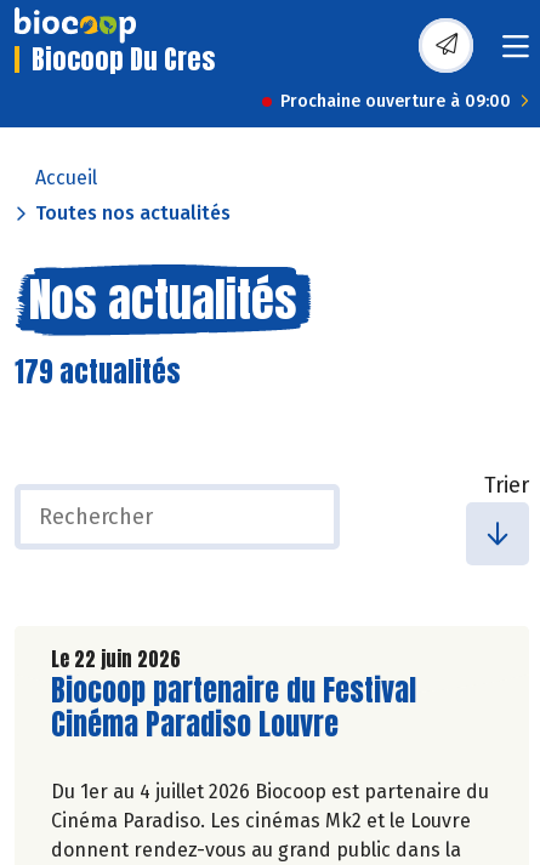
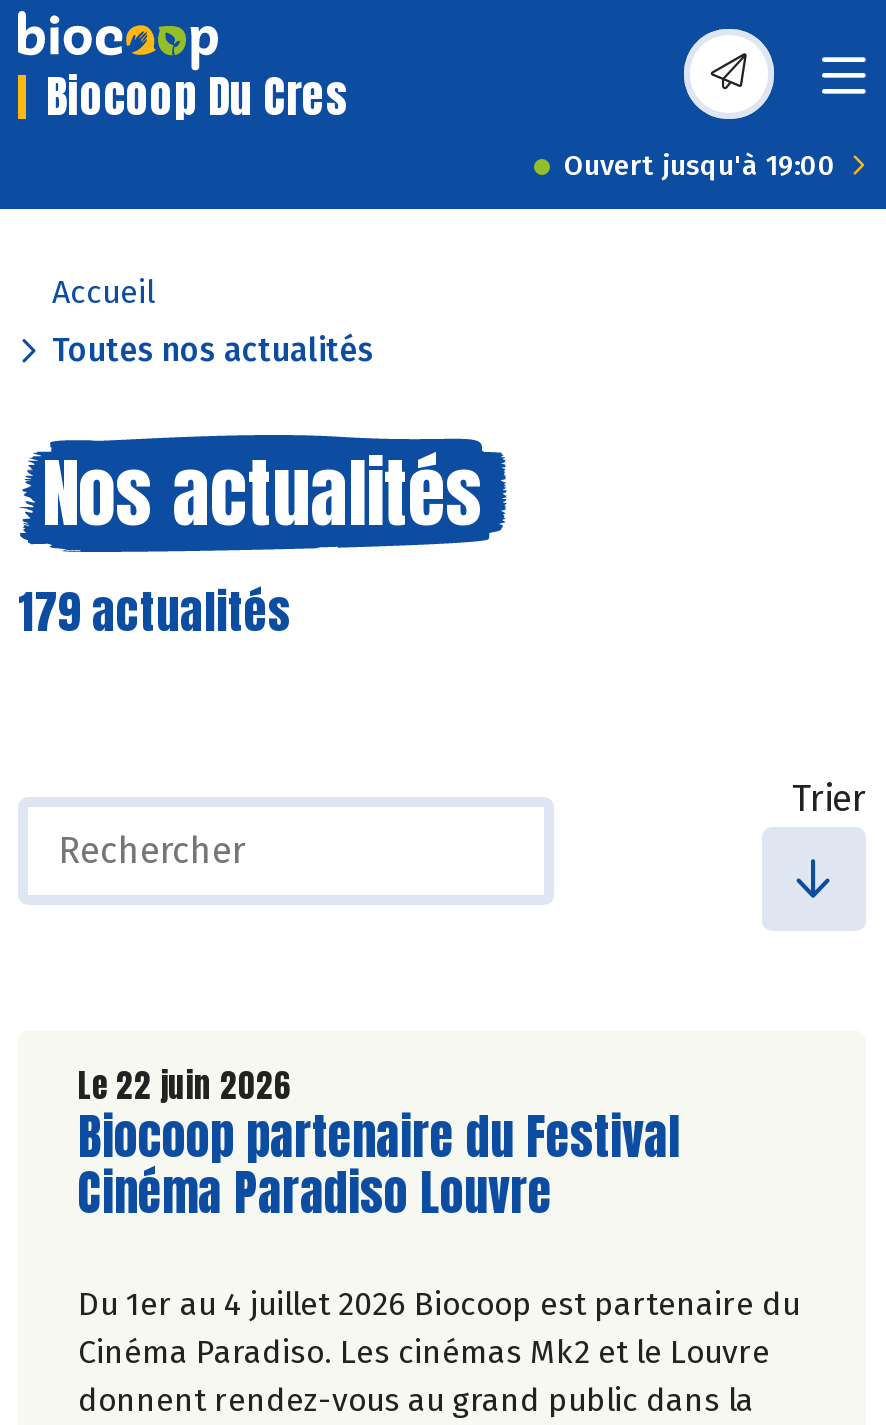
- Prochaine ouverture à 09:00
+ Ouvert jusqu'à 19:00
